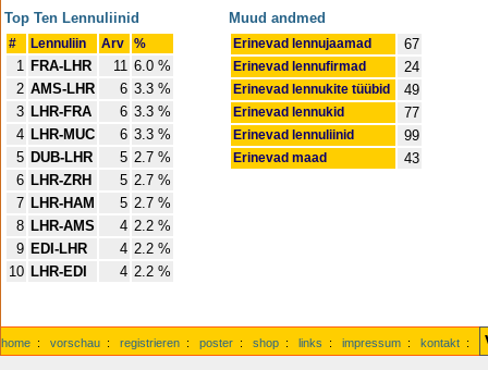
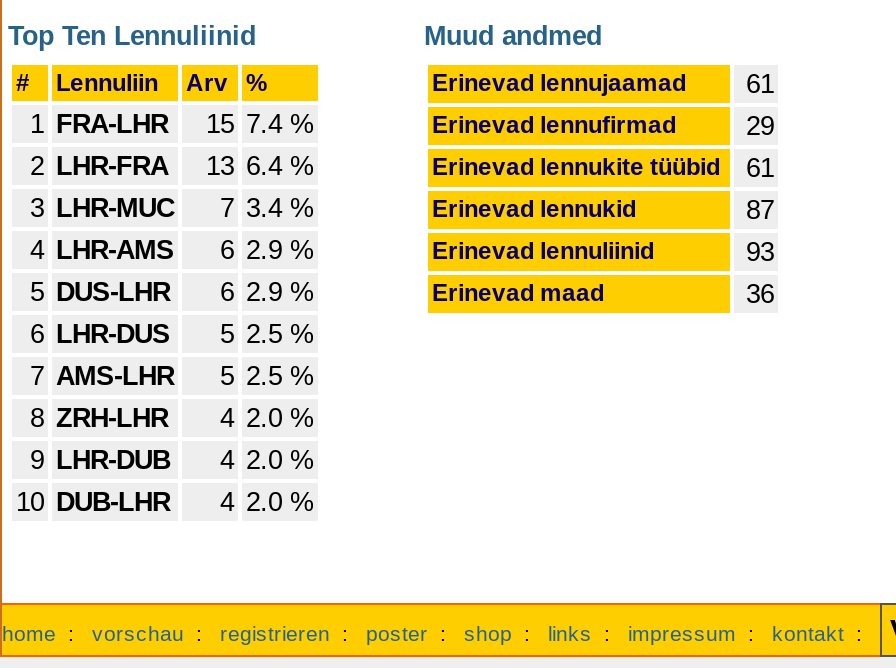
- Erinevad lennujaamad 67
+ Erinevad lennujaamad 61

- 11 6.0 %
- 2 AMS-LHR
- 6 3.3 %
- 3 LHR-FRA
- 6 3.3 %
- 4 LHR-MUC
- 6 3.3 %
- 5 DUB-LHR
- 5 2.7 %
- 6 LHR-ZRH
- 5 2.7 %
- 7 LHR-HAM
- 5 2.7 %
- 8 LHR-AMS
- 4 2.2 %
- 9 EDI-LHR
- 4 2.2 %
- 10 LHR-EDI
- 4 2.2 %
+ 15 7.4 %
+ 2 LHR-FRA
+ 13 6.4 %
+ 3 LHR-MUC
+ 7 3.4 %
+ 4 LHR-AMS
+ 6 2.9 %
+ 5 DUS-LHR
+ 6 2.9 %
+ 6 LHR-DUS
+ 5 2.5 %
+ 7 AMS-LHR
+ 5 2.5 %
+ 8 ZRH-LHR
+ 4 2.0 %
+ 9 LHR-DUB
+ 4 2.0 %
+ 10 DUB-LHR
+ 4 2.0 %

- 24
+ 29

- Erinevad lennukite tüübid 49
+ Erinevad lennukite tüübid 61

- 77
+ 87

- 99
+ 93

- 43
+ 36
